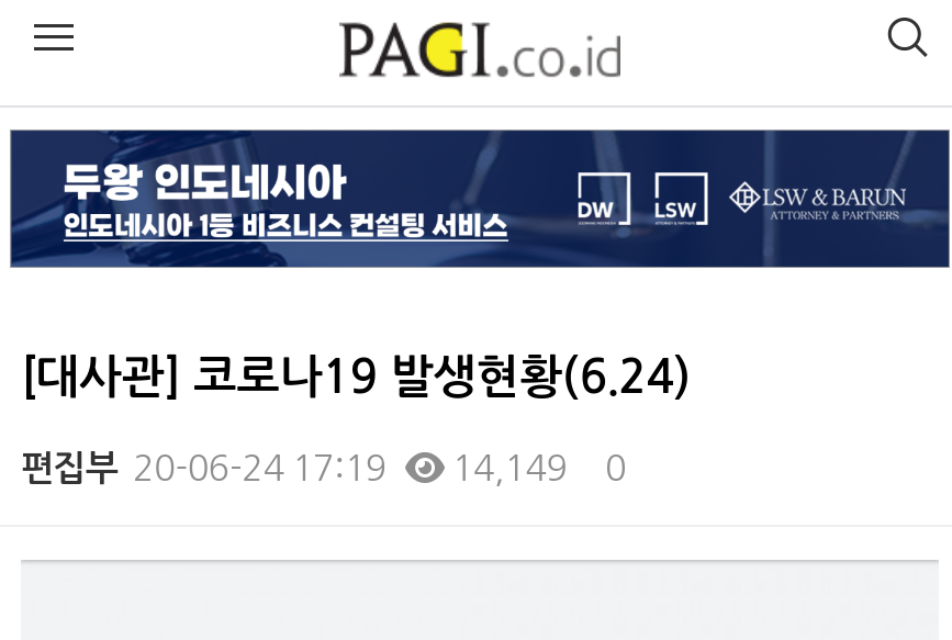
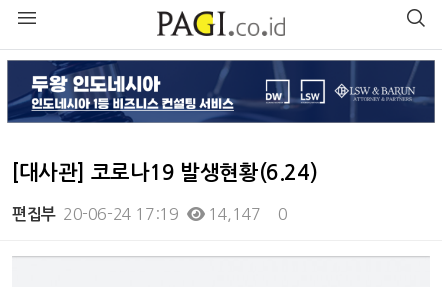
- 편집부 20-06-24 17:19 14,149 0
+ 편집부 20-06-24 17:19 14,147 0
